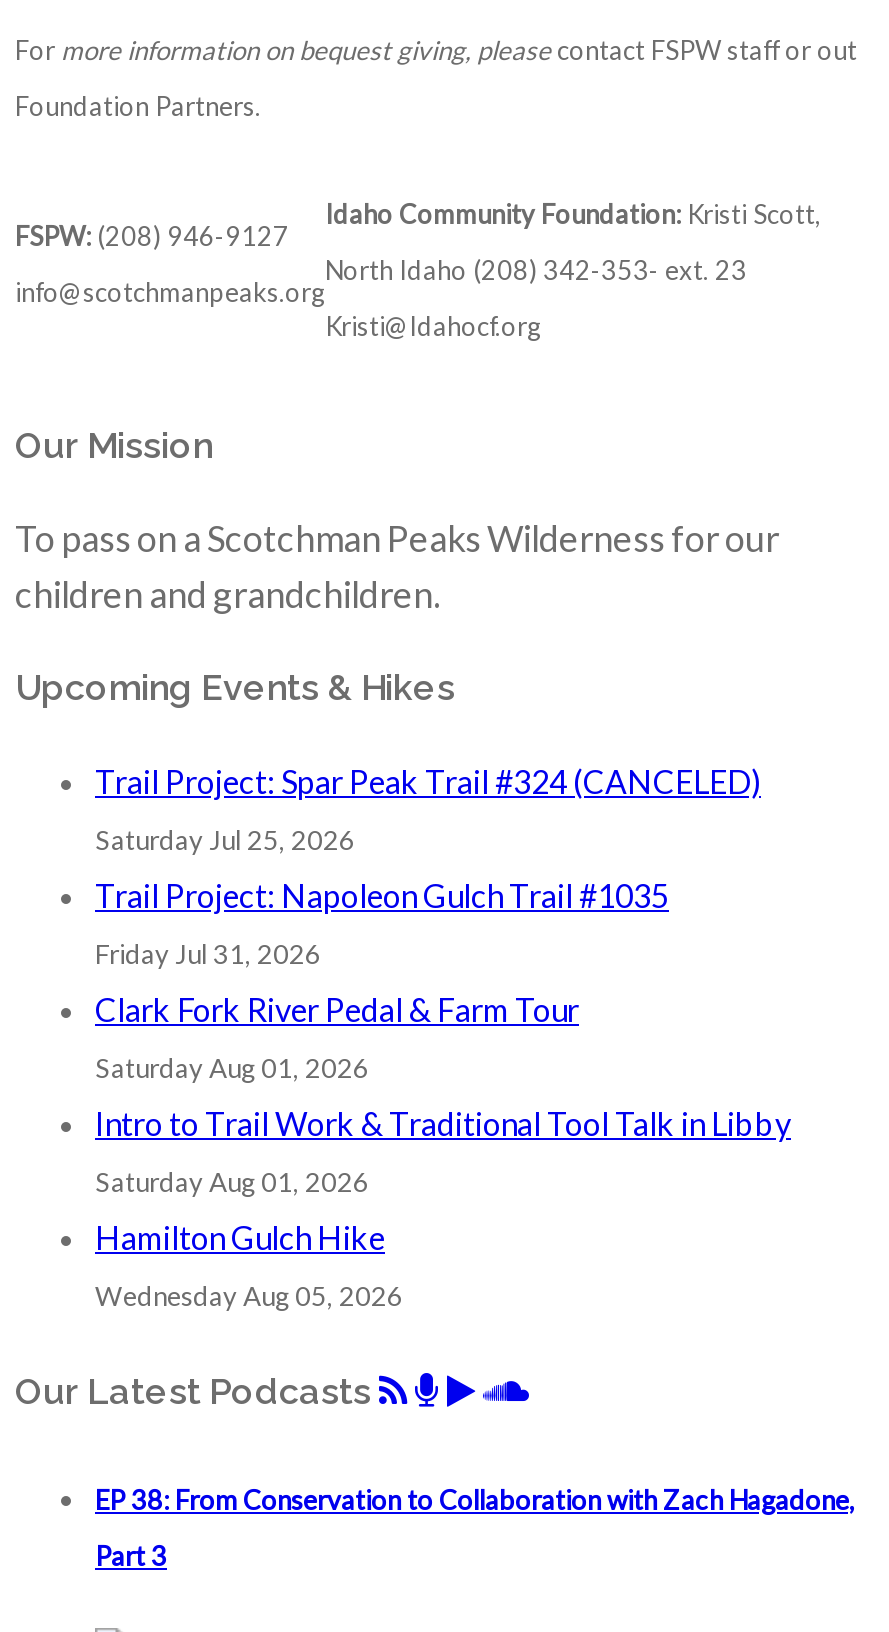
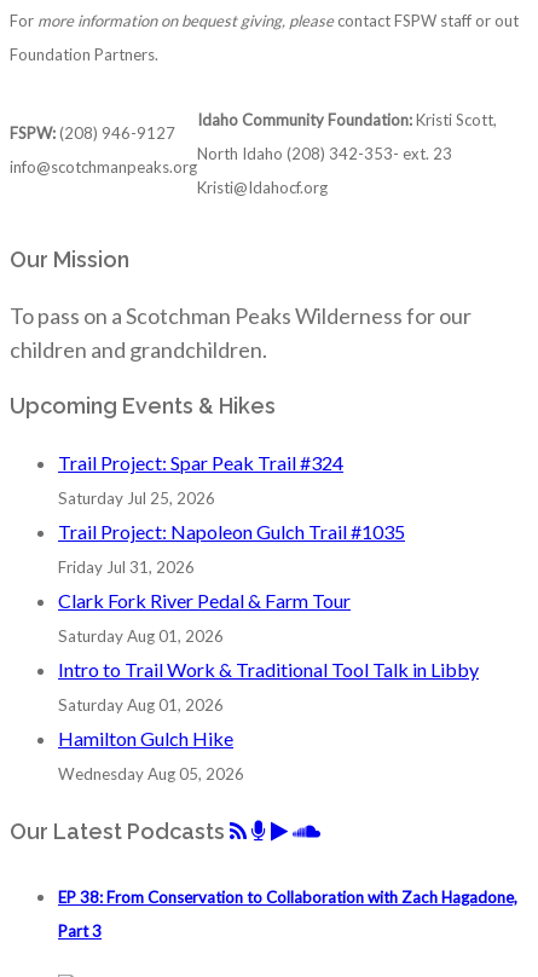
- Trail Project: Spar Peak Trail #324 (CANCELED)
+ Trail Project: Spar Peak Trail #324
